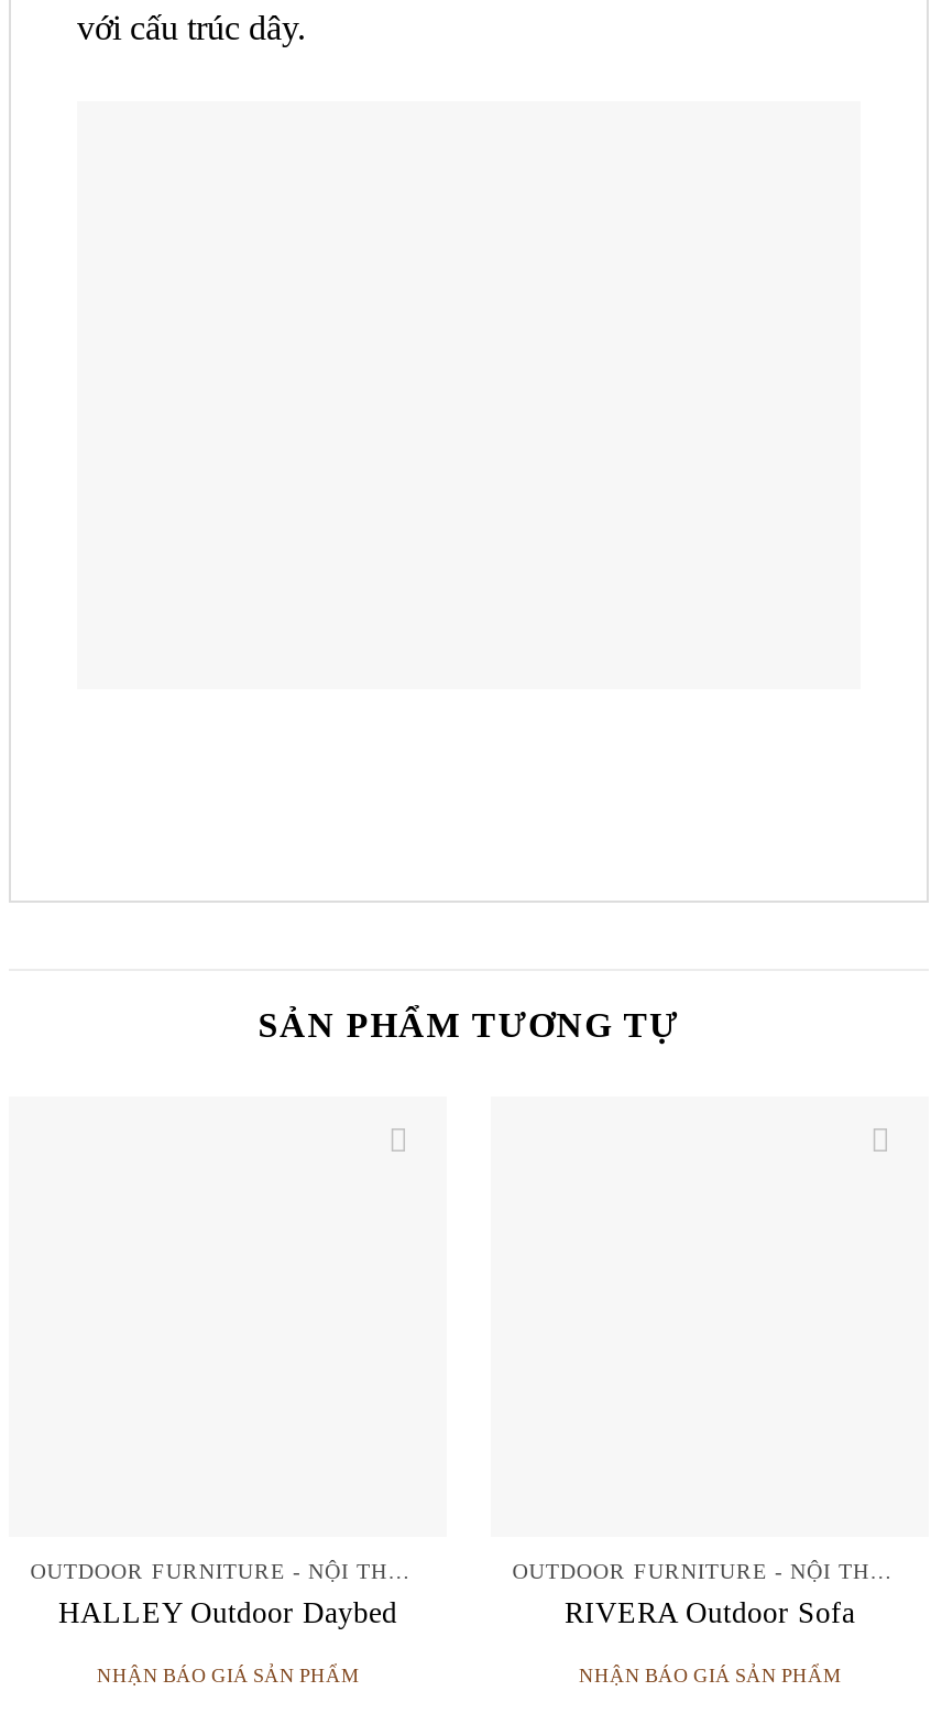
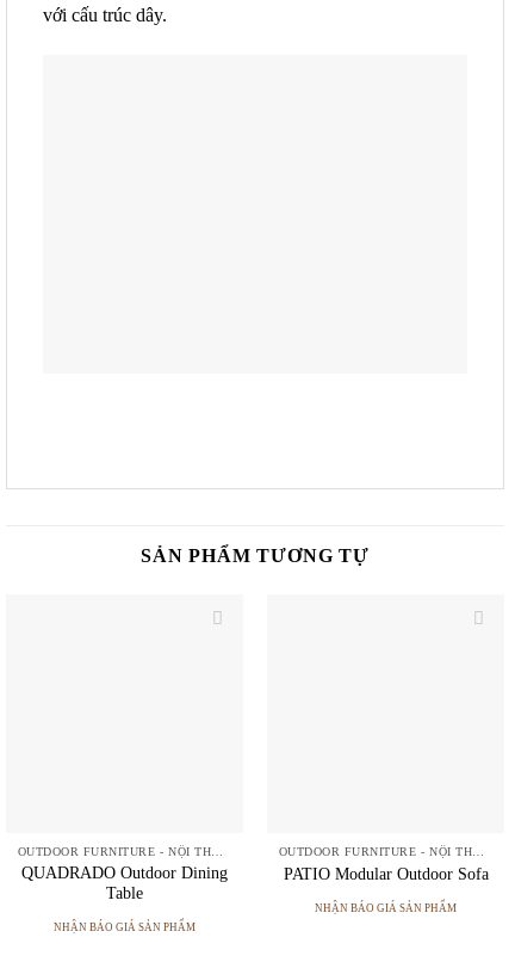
- HALLEY Outdoor Daybed
+ QUADRADO Outdoor Dining
+ Table

- RIVERA Outdoor Sofa
+ PATIO Modular Outdoor Sofa
